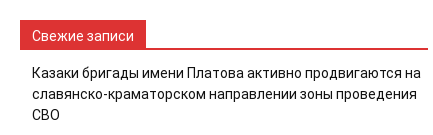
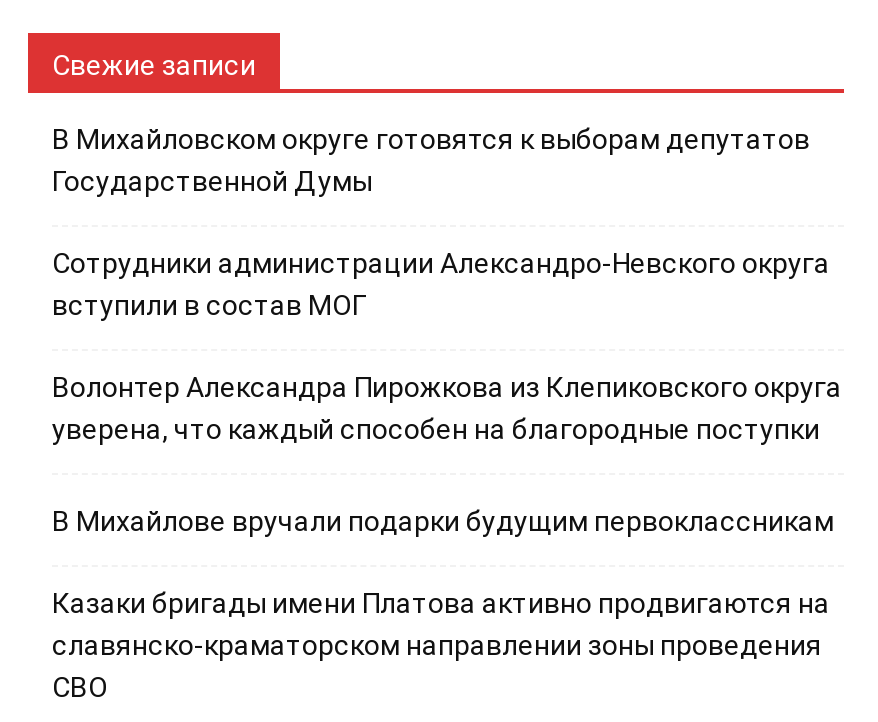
+ В Михайловском округе готовятся к выборам депутатов
+ Государственной Думы
+ Сотрудники администрации Александро-Невского округа
+ вступили в состав МОГ
+ Волонтер Александра Пирожкова из Клепиковского округа
+ уверена, что каждый способен на благородные поступки
+ В Михайлове вручали подарки будущим первоклассникам
